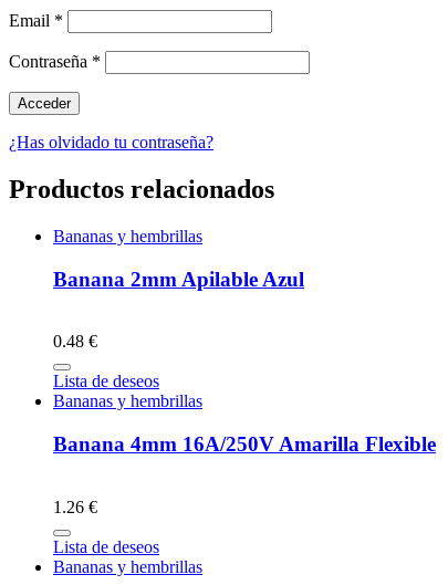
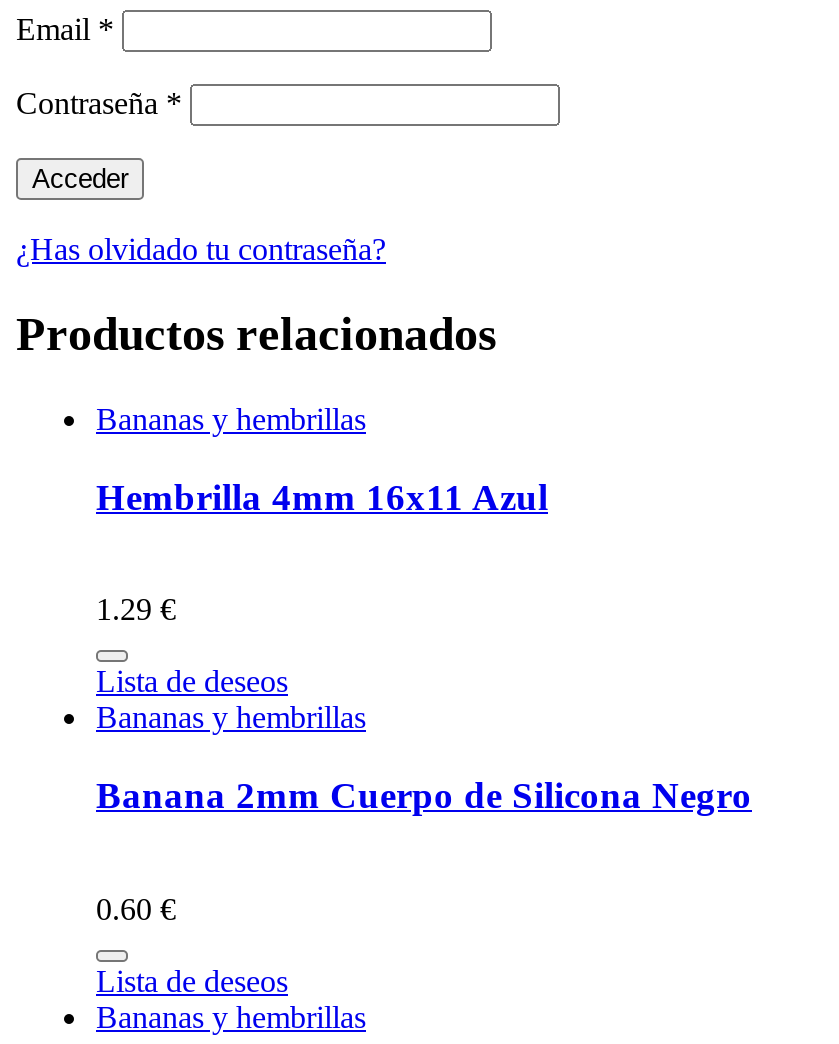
- Banana 2mm Apilable Azul
+ Hembrilla 4mm 16x11 Azul

- 0.48 €
+ 1.29 €

- Banana 4mm 16A/250V Amarilla Flexible
+ Banana 2mm Cuerpo de Silicona Negro

- 1.26 €
+ 0.60 €
